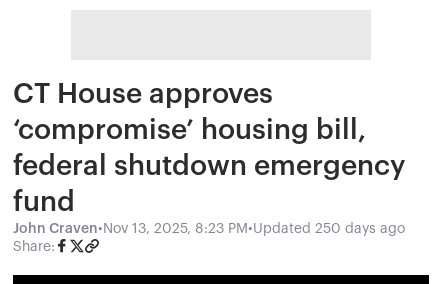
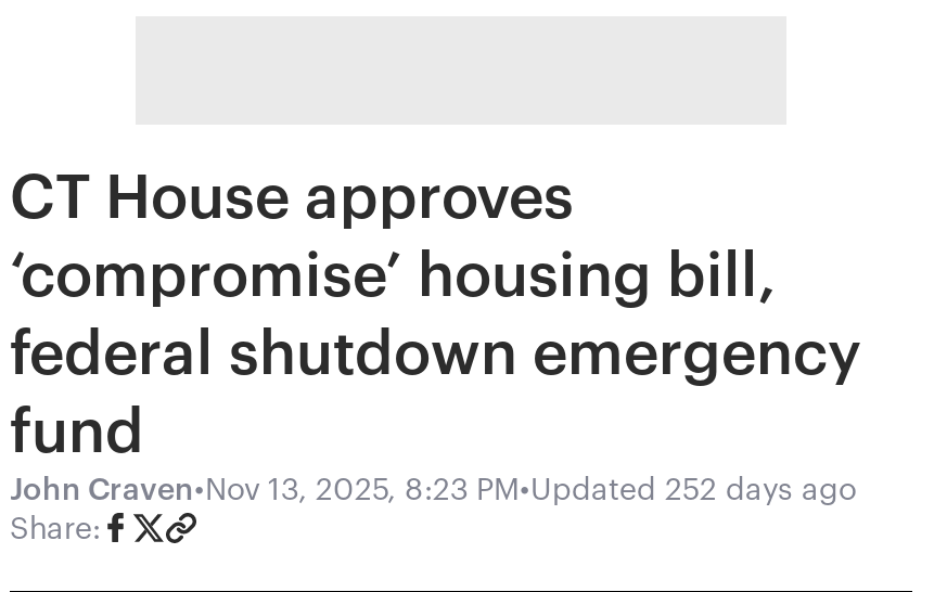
- John Craven•Nov 13, 2025, 8:23 PM•Updated 250 days ago
+ John Craven•Nov 13, 2025, 8:23 PM•Updated 252 days ago
